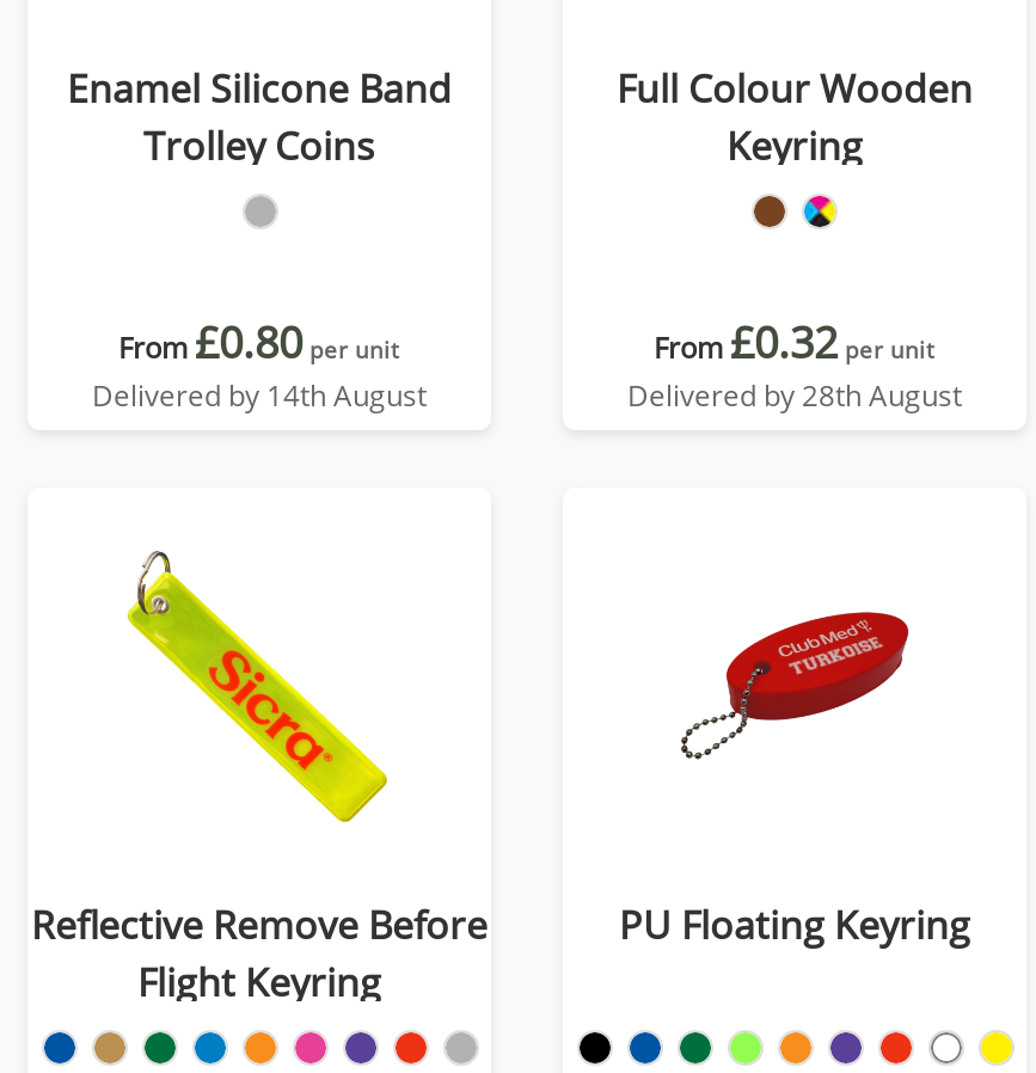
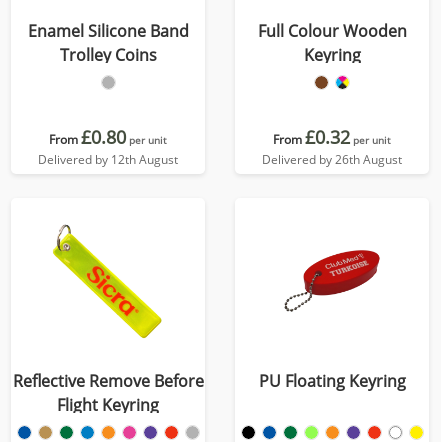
- Delivered by 14th August
+ Delivered by 12th August

- Delivered by 28th August
+ Delivered by 26th August
